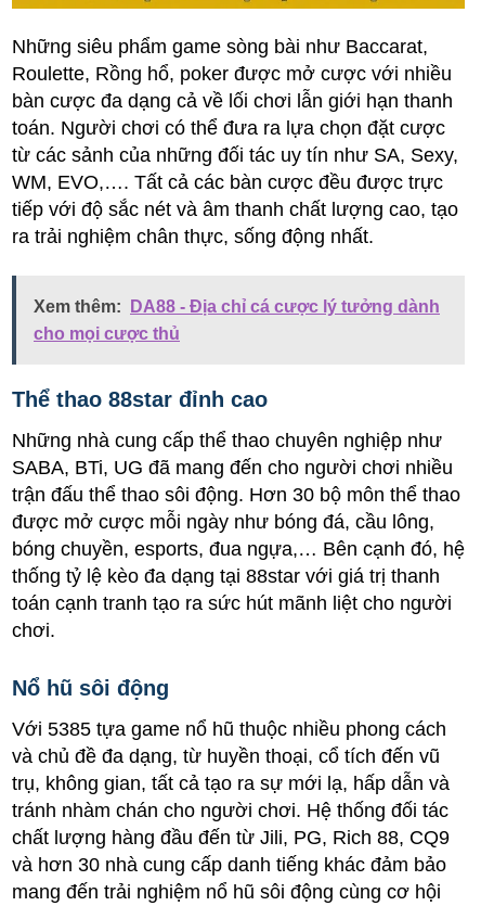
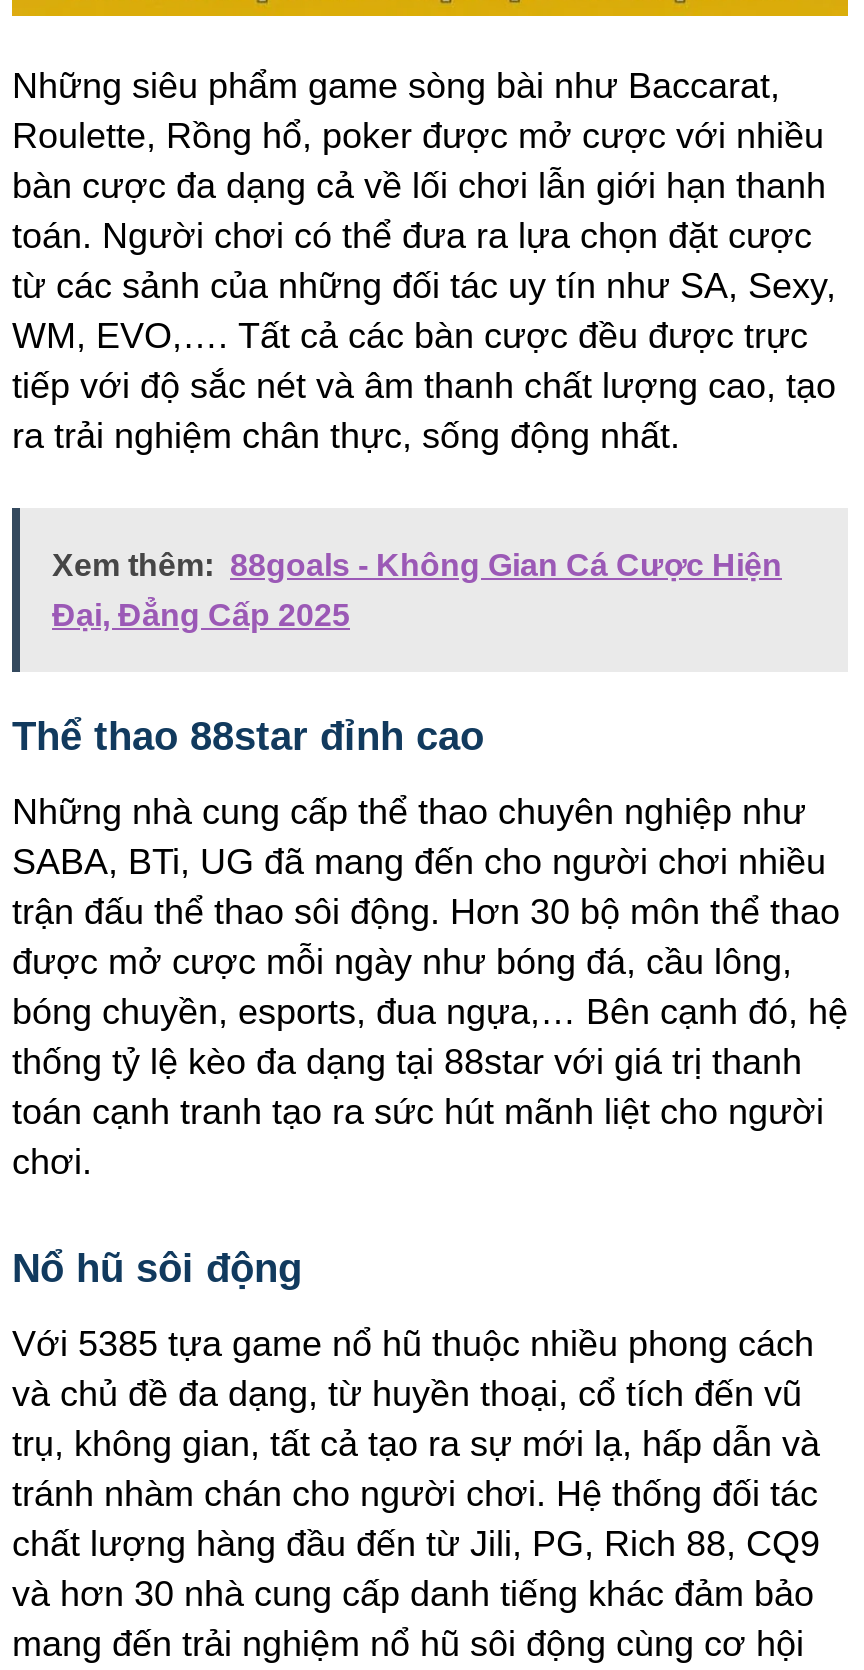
- Xem thêm: DA88 - Địa chỉ cá cược lý tưởng dành
+ Xem thêm: 88goals - Không Gian Cá Cược Hiện

- cho mọi cược thủ
+ Đại, Đẳng Cấp 2025
